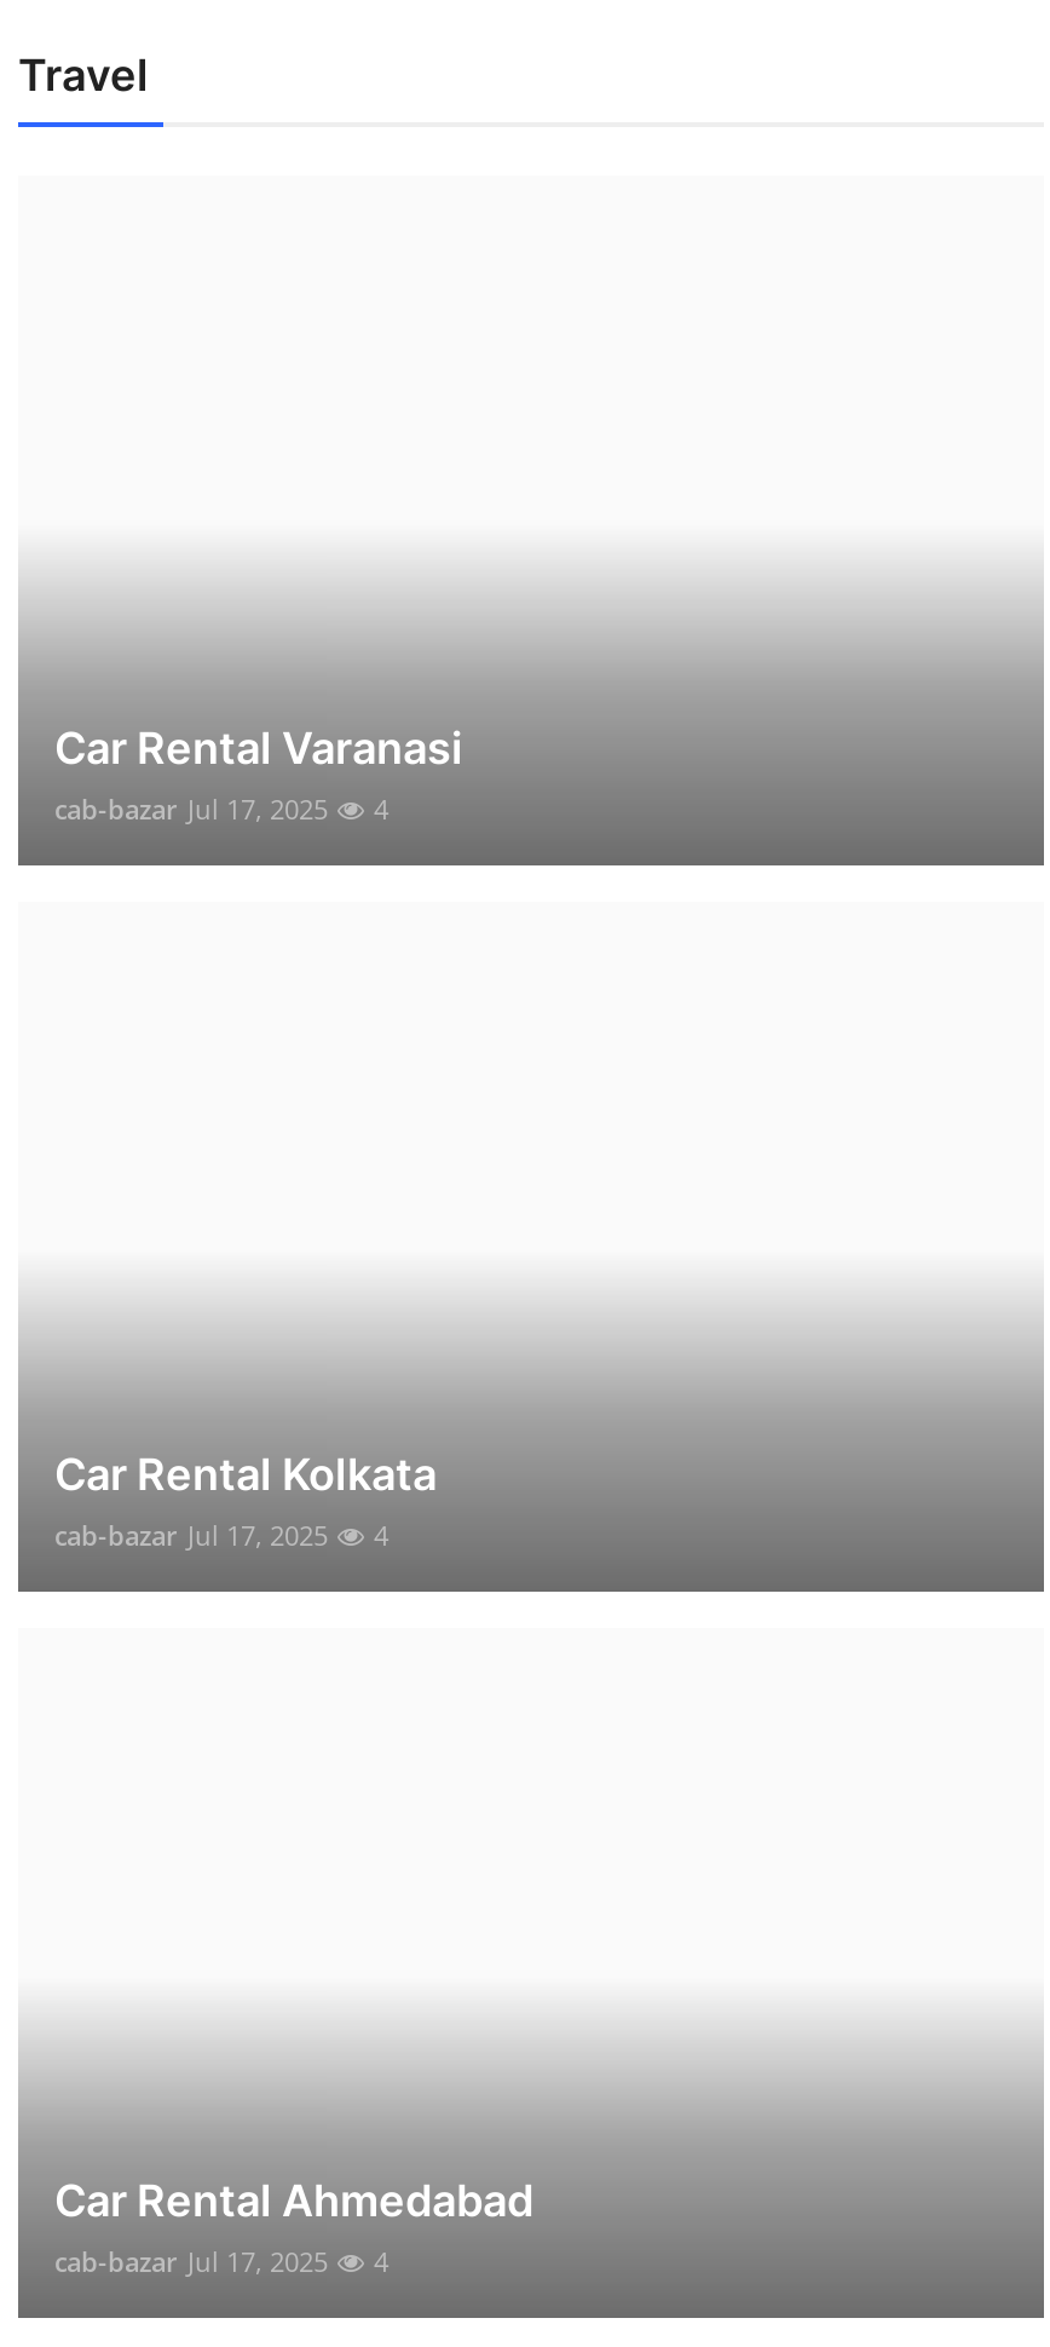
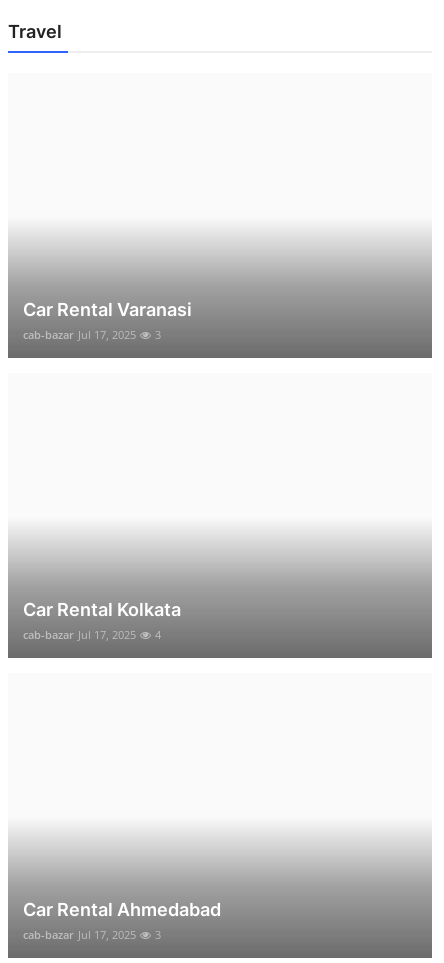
- cab-bazar Jul 17, 2025 4
+ cab-bazar Jul 17, 2025 3

- cab-bazar Jul 17, 2025 4
+ cab-bazar Jul 17, 2025 3
